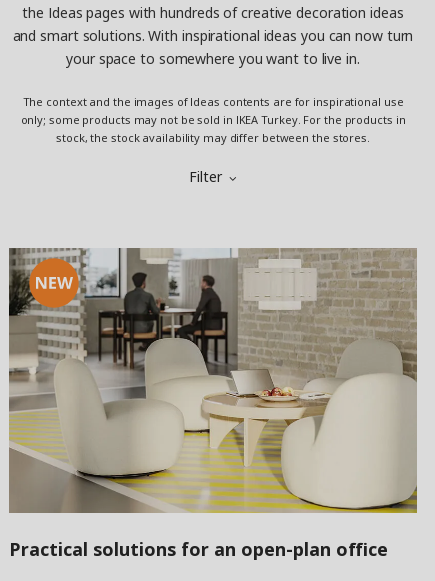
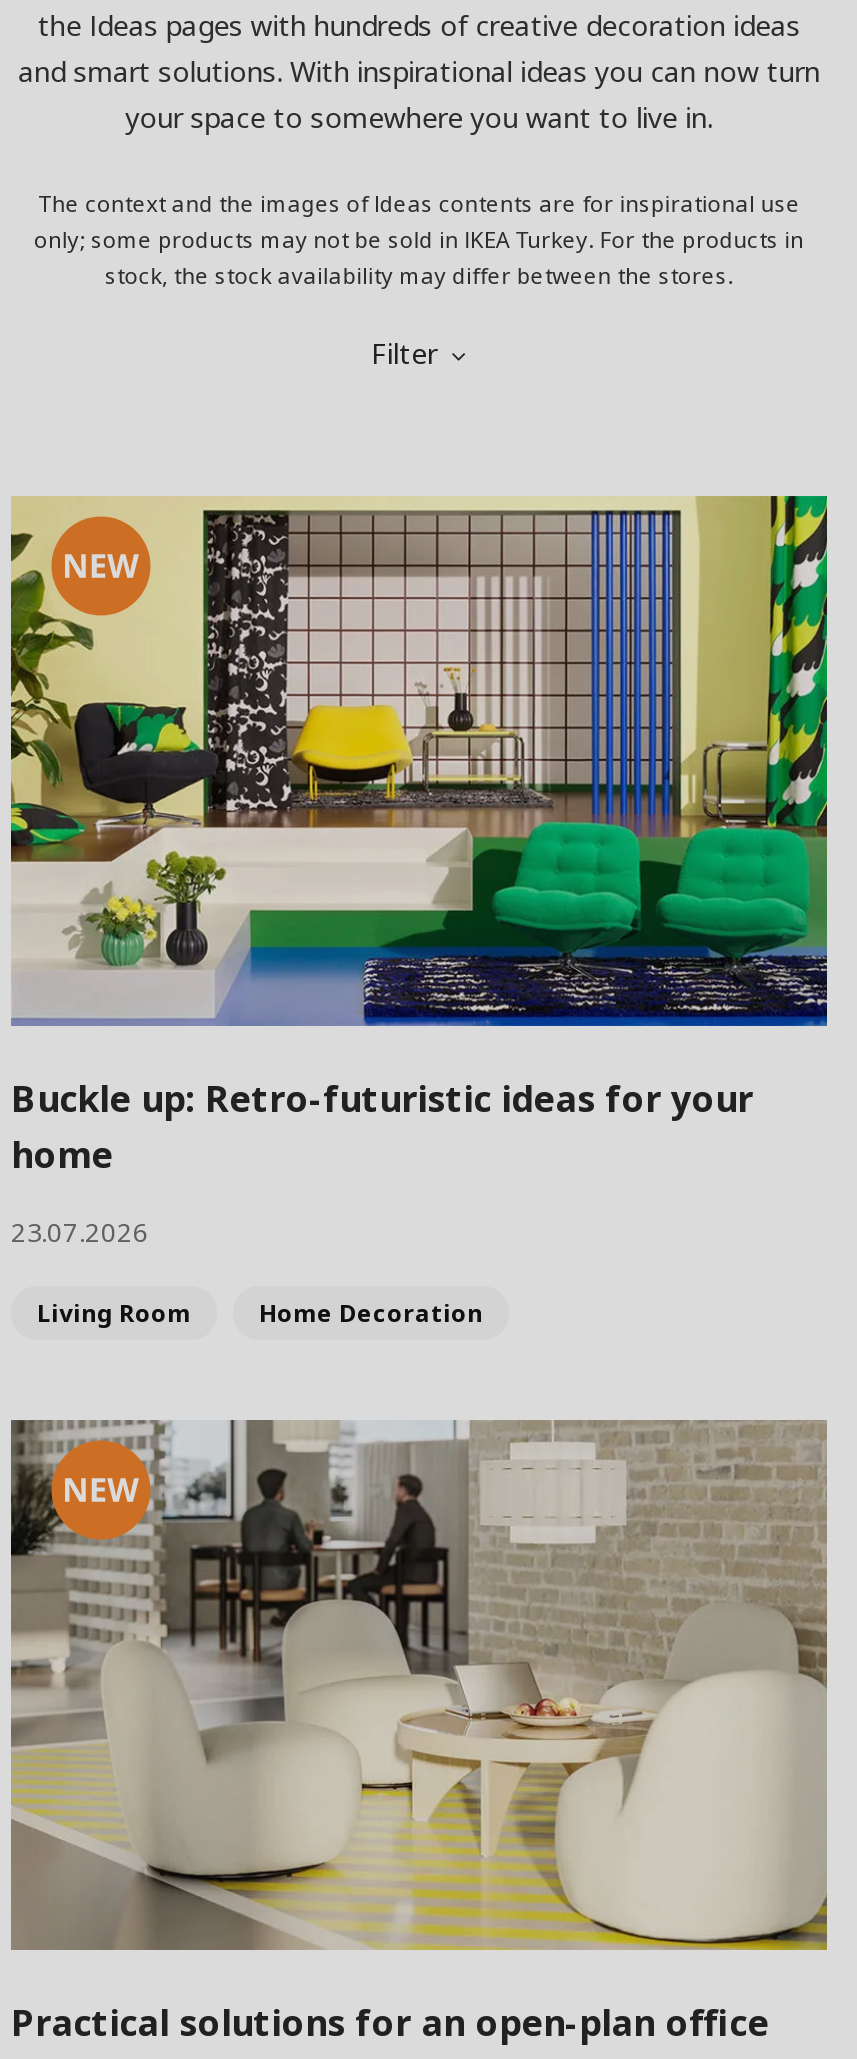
+ [image]
+ Buckle up: Retro-futuristic ideas for your
+ home
+ 23.07.2026
+ Living Room
+ Home Decoration
